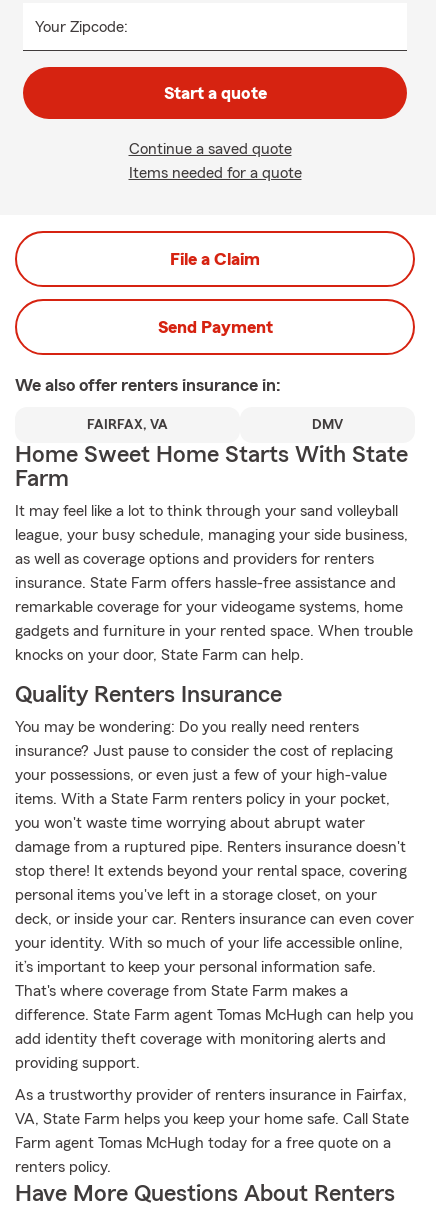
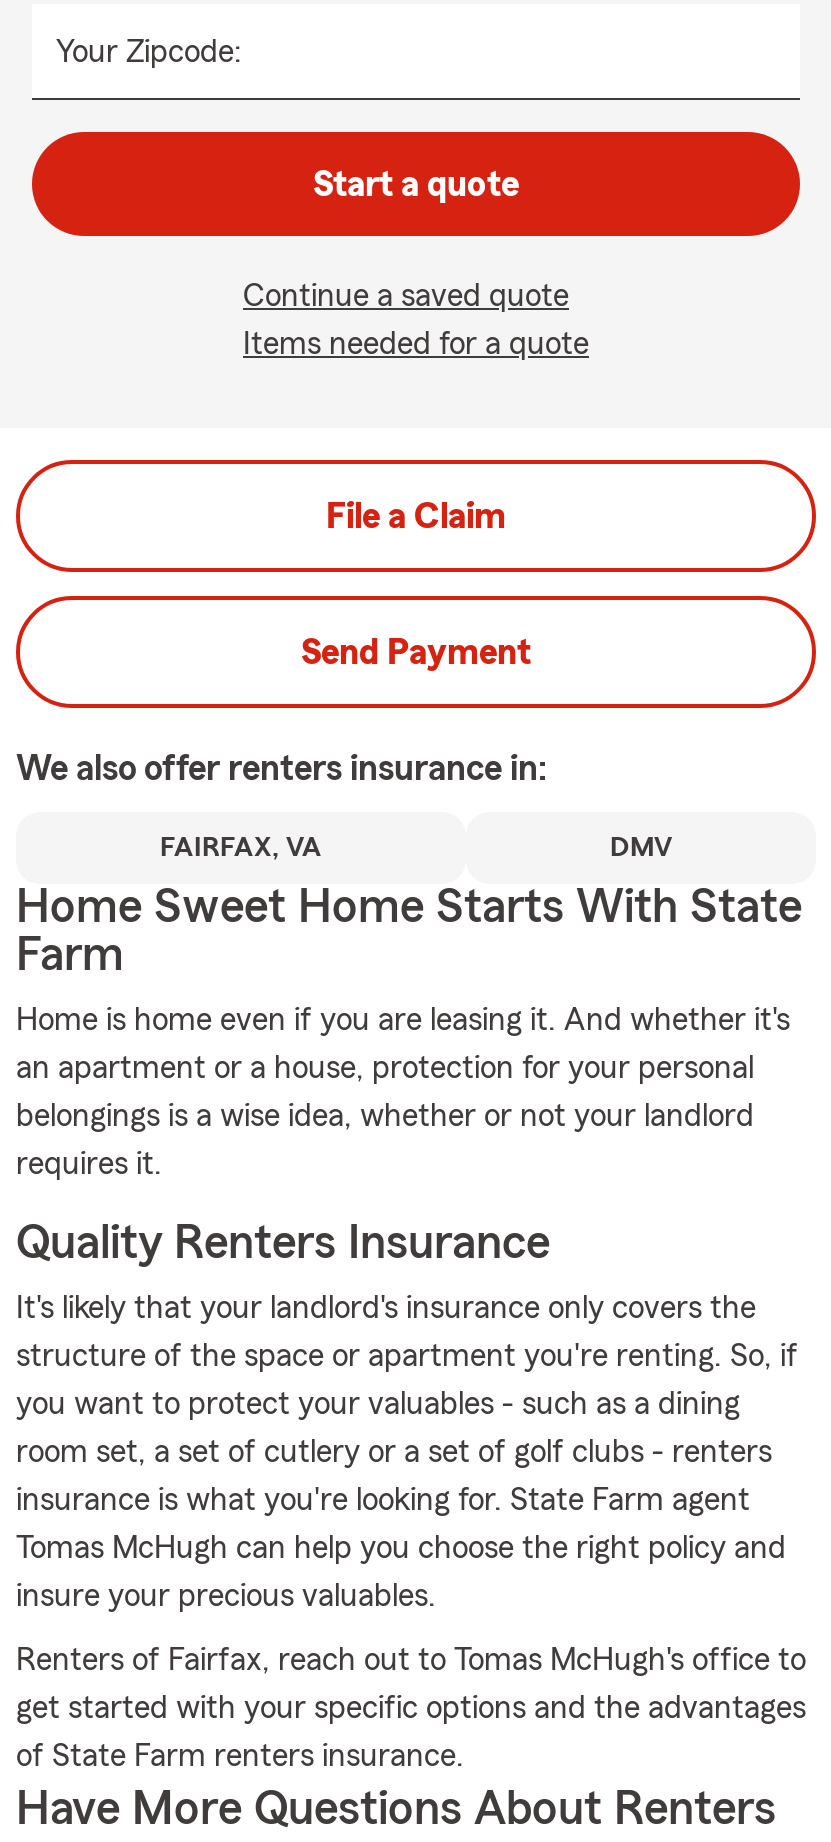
- It may feel like a lot to think through your sand volleyball
- league, your busy schedule, managing your side business,
- as well as coverage options and providers for renters
- insurance. State Farm offers hassle-free assistance and
- remarkable coverage for your videogame systems, home
- gadgets and furniture in your rented space. When trouble
- knocks on your door, State Farm can help.
+ Home is home even if you are leasing it. And whether it's
+ an apartment or a house, protection for your personal
+ belongings is a wise idea, whether or not your landlord
+ requires it.

- You may be wondering: Do you really need renters
- insurance? Just pause to consider the cost of replacing
- your possessions, or even just a few of your high-value
- items. With a State Farm renters policy in your pocket,
- you won't waste time worrying about abrupt water
- damage from a ruptured pipe. Renters insurance doesn't
- stop there! It extends beyond your rental space, covering
- personal items you've left in a storage closet, on your
- deck, or inside your car. Renters insurance can even cover
- your identity. With so much of your life accessible online,
- it’s important to keep your personal information safe.
- That's where coverage from State Farm makes a
- difference. State Farm agent Tomas McHugh can help you
- add identity theft coverage with monitoring alerts and
- providing support.
- As a trustworthy provider of renters insurance in Fairfax,
- VA, State Farm helps you keep your home safe. Call State
- Farm agent Tomas McHugh today for a free quote on a
- renters policy.
+ It's likely that your landlord's insurance only covers the
+ structure of the space or apartment you're renting. So, if
+ you want to protect your valuables - such as a dining
+ room set, a set of cutlery or a set of golf clubs - renters
+ insurance is what you're looking for. State Farm agent
+ Tomas McHugh can help you choose the right policy and
+ insure your precious valuables.
+ Renters of Fairfax, reach out to Tomas McHugh's office to
+ get started with your specific options and the advantages
+ of State Farm renters insurance.
